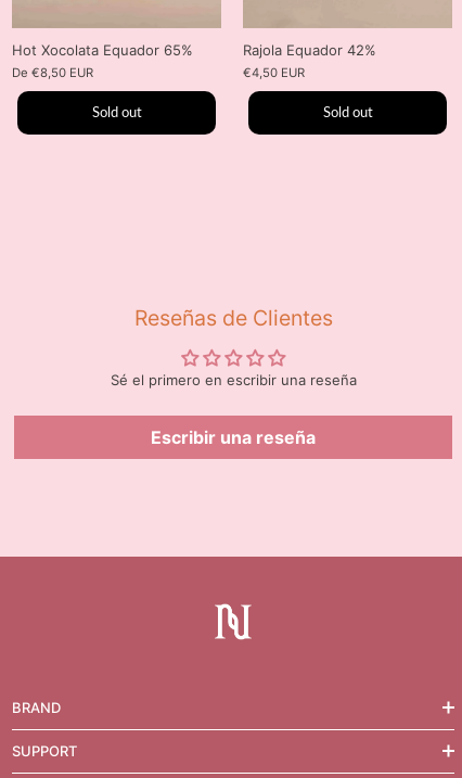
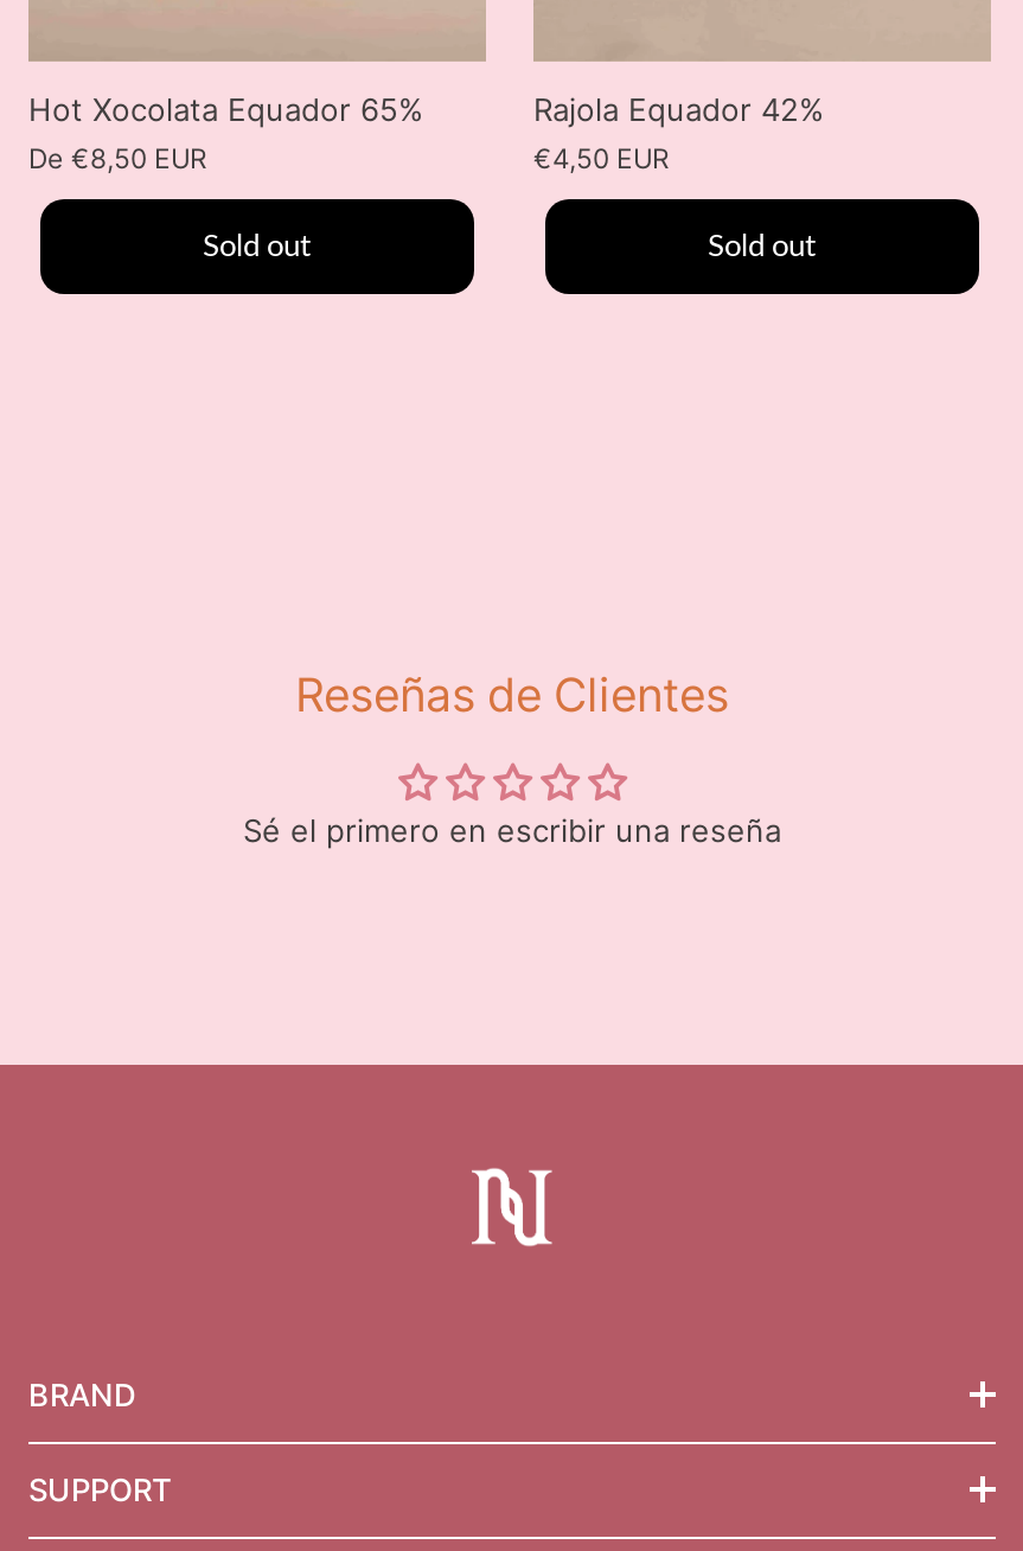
- Escribir una reseña
